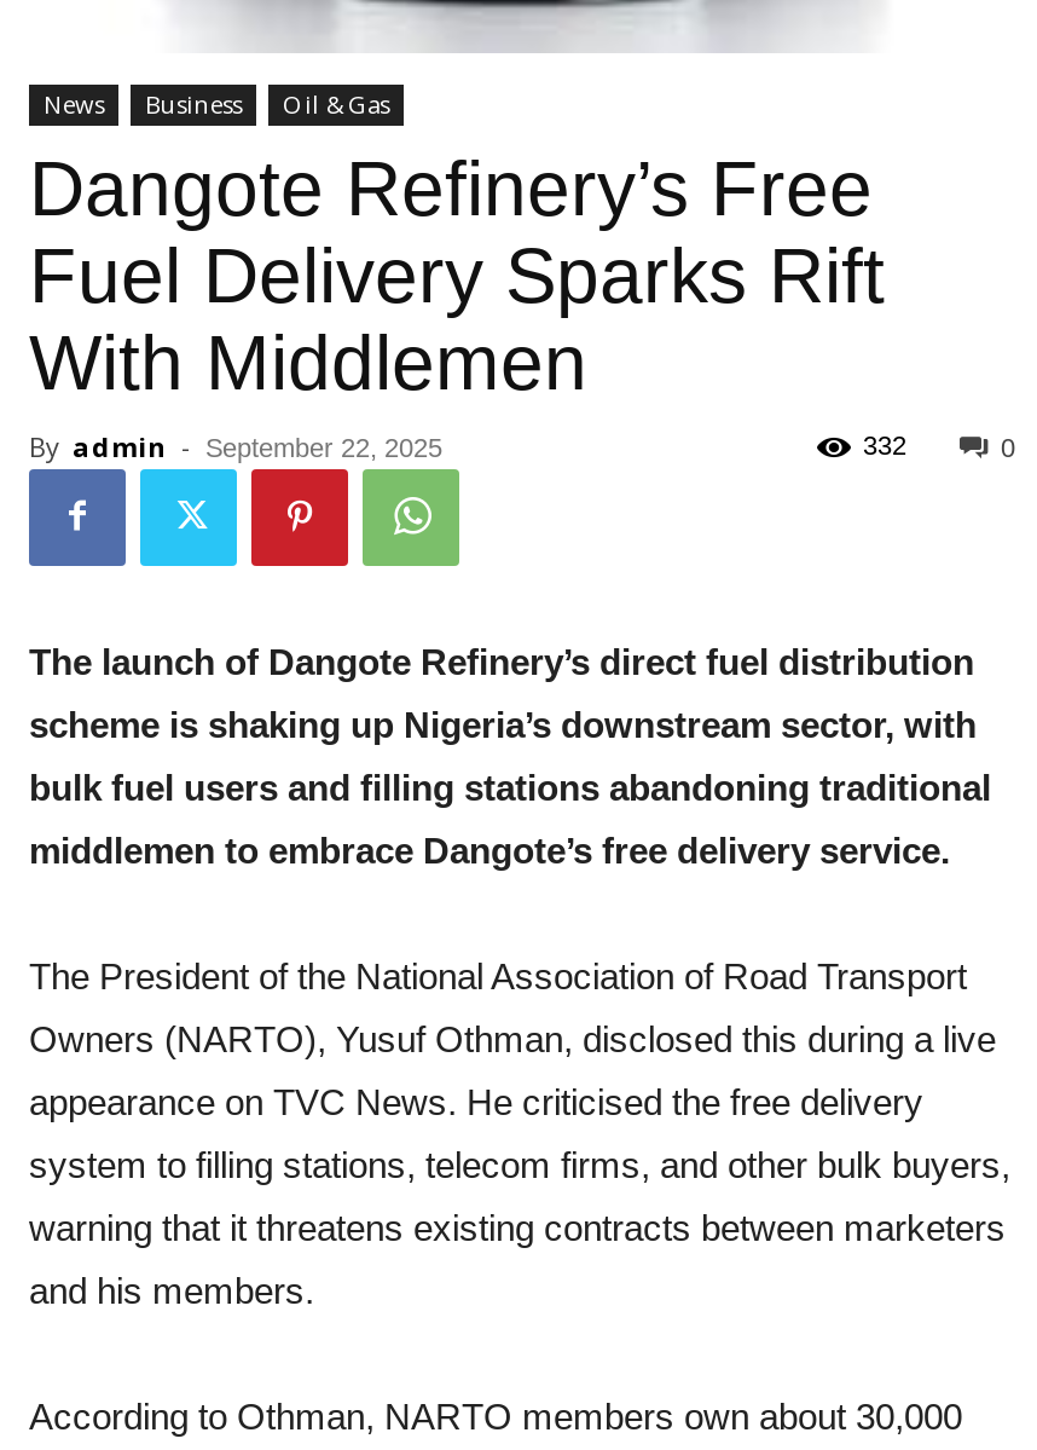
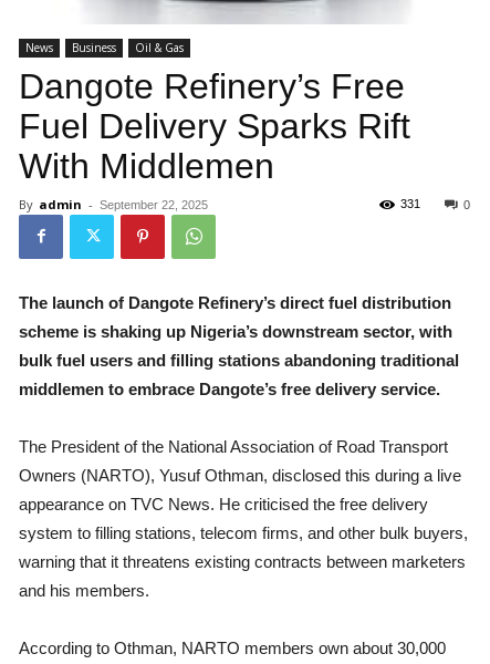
- 332
+ 331
